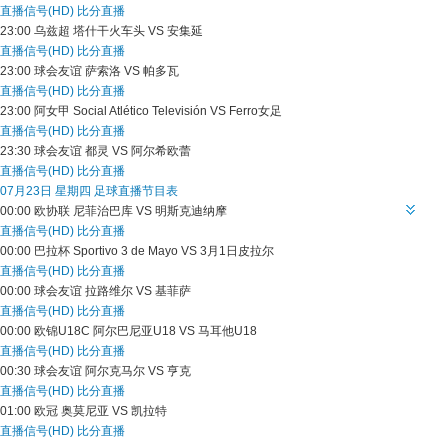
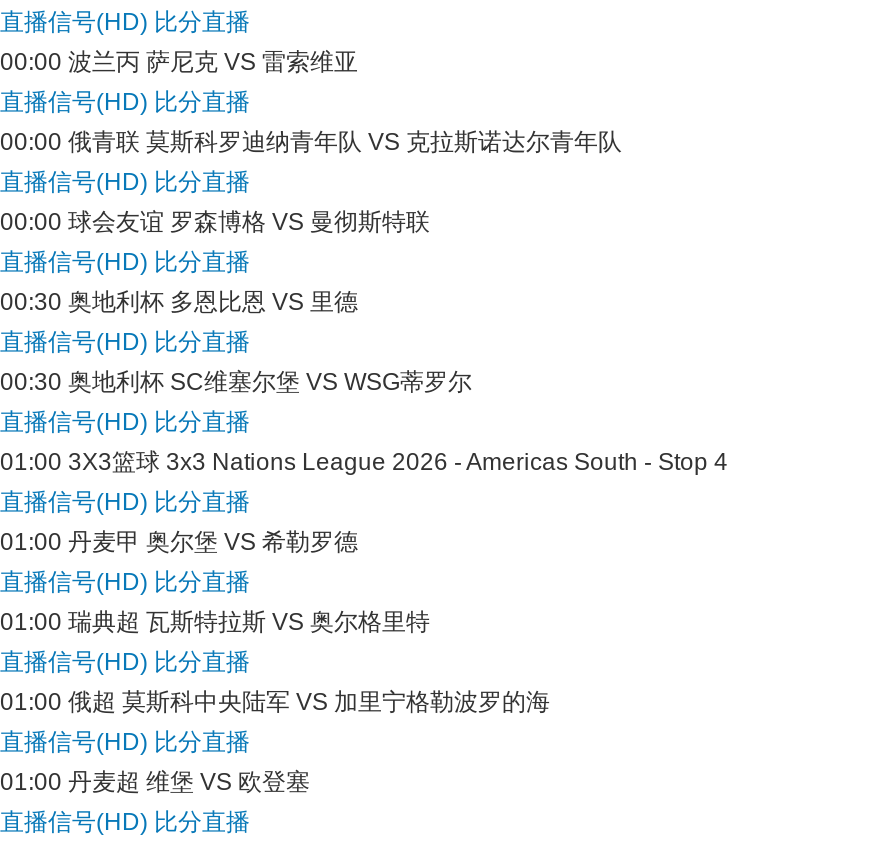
- 23:00 乌兹超塔什干火车头 VS 安集延
+ 00:00 波兰丙萨尼克 VS 雷索维亚

- 23:00 球会友谊萨索洛 VS 帕多瓦
+ 00:00 俄青联莫斯科罗迪纳青年队 VS 克拉斯诺达尔青年队

- 23:00 阿女甲Social Atlético Televisión VS Ferro女足
+ 00:00 球会友谊罗森博格 VS 曼彻斯特联

- 23:30 球会友谊都灵 VS 阿尔希欧蕾
+ 00:30 奥地利杯多恩比恩 VS 里德

- 07月23日 星期四 足球直播节目表
- 00:00 欧协联尼菲治巴库 VS 明斯克迪纳摩
+ 00:30 奥地利杯SC维塞尔堡 VS WSG蒂罗尔

- 00:00 巴拉杯Sportivo 3 de Mayo VS 3月1日皮拉尔
+ 01:00 3X3篮球3x3 Nations League 2026 - Americas South - Stop 4

- 00:00 球会友谊拉路维尔 VS 基菲萨
+ 01:00 丹麦甲奥尔堡 VS 希勒罗德

- 00:00 欧锦U18C阿尔巴尼亚U18 VS 马耳他U18
+ 01:00 瑞典超瓦斯特拉斯 VS 奥尔格里特

- 00:30 球会友谊阿尔克马尔 VS 亨克
+ 01:00 俄超莫斯科中央陆军 VS 加里宁格勒波罗的海

- 01:00 欧冠奥莫尼亚 VS 凯拉特
+ 01:00 丹麦超维堡 VS 欧登塞
